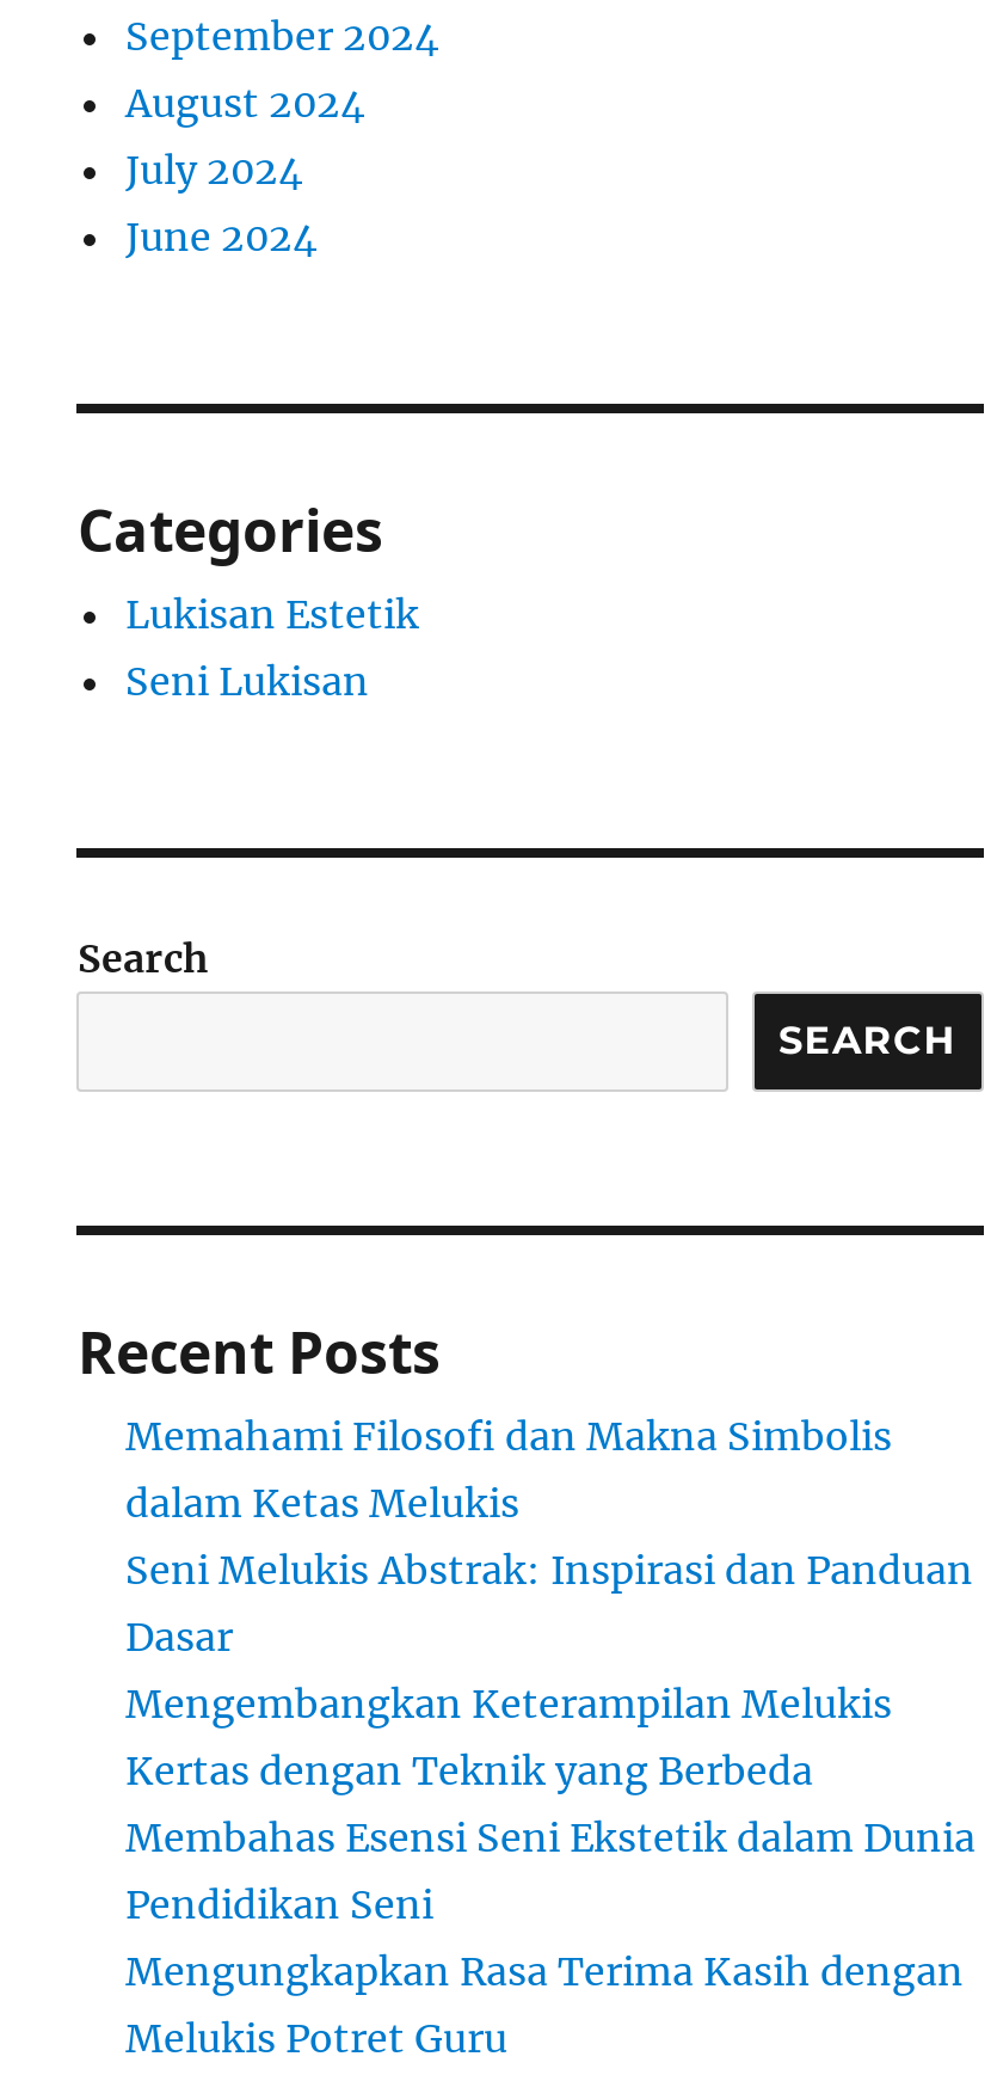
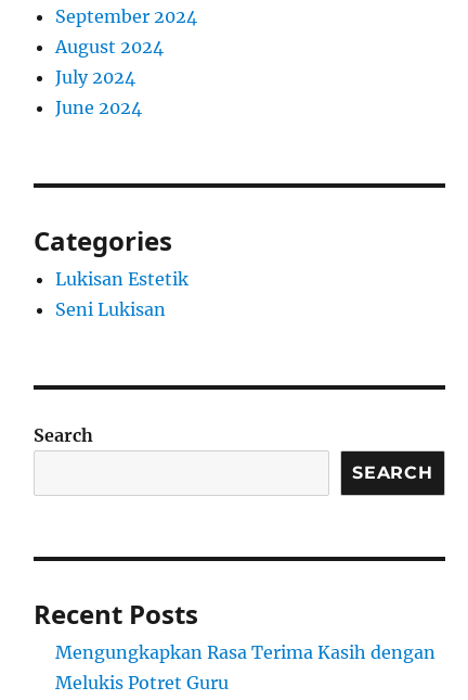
- Memahami Filosofi dan Makna Simbolis
- dalam Ketas Melukis
- Seni Melukis Abstrak: Inspirasi dan Panduan
- Dasar
- Mengembangkan Keterampilan Melukis
- Kertas dengan Teknik yang Berbeda
- Membahas Esensi Seni Ekstetik dalam Dunia
- Pendidikan Seni
